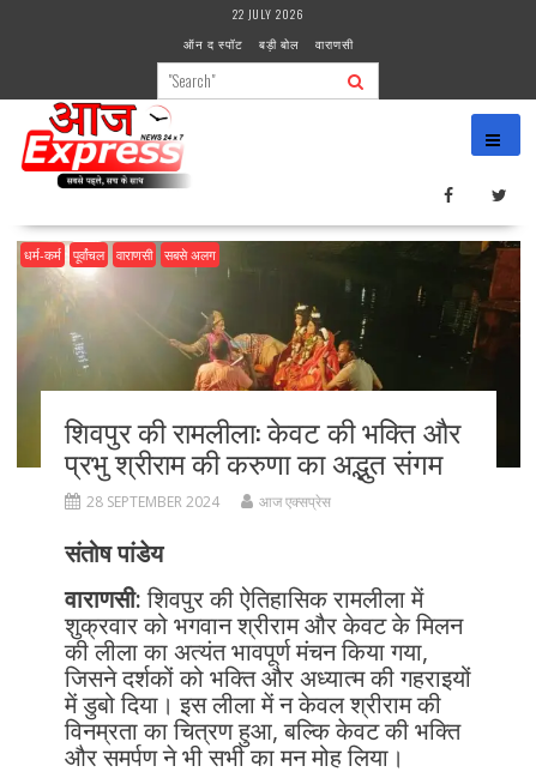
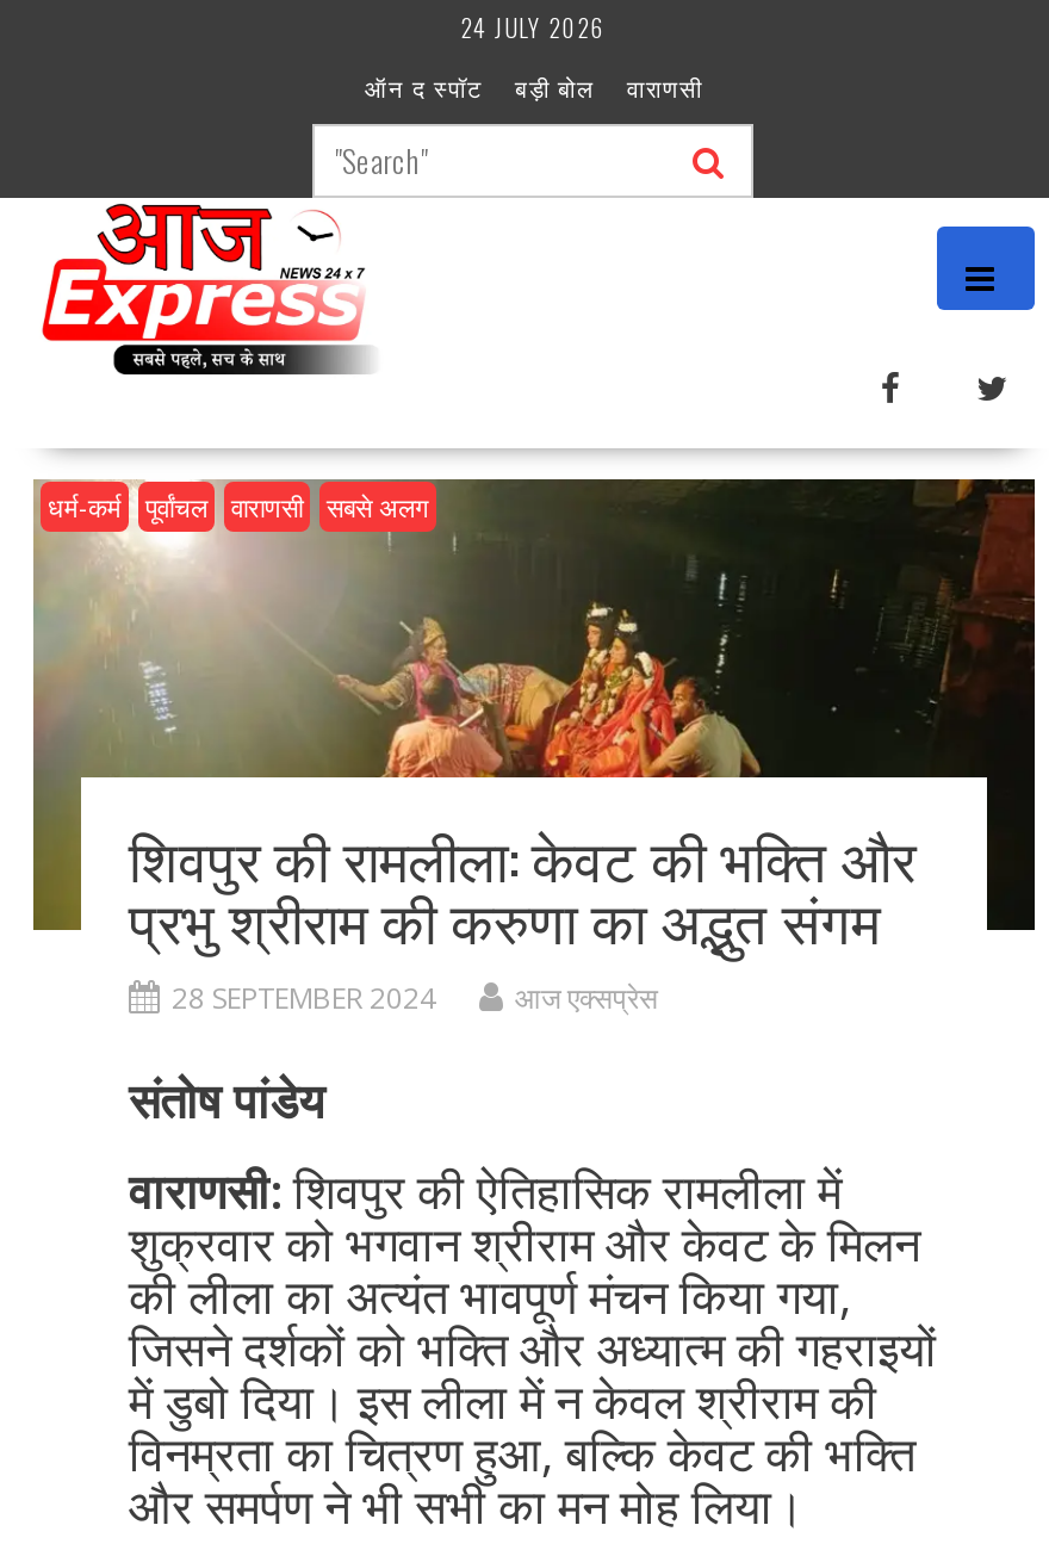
- 22 JULY 2026
+ 24 JULY 2026
